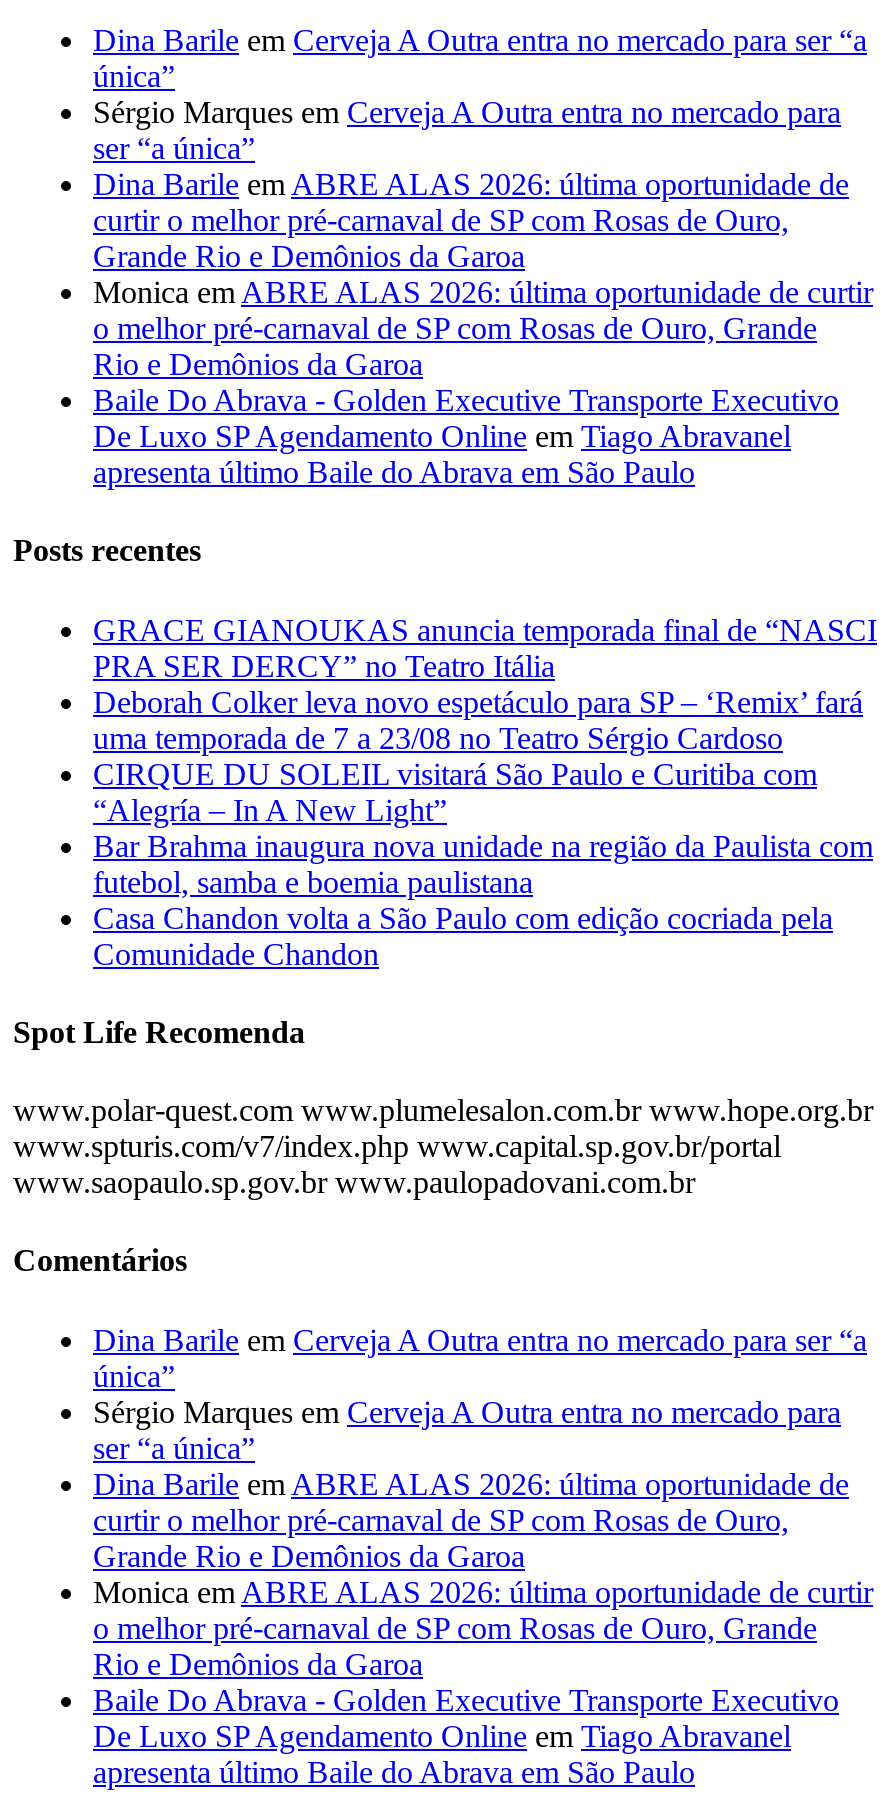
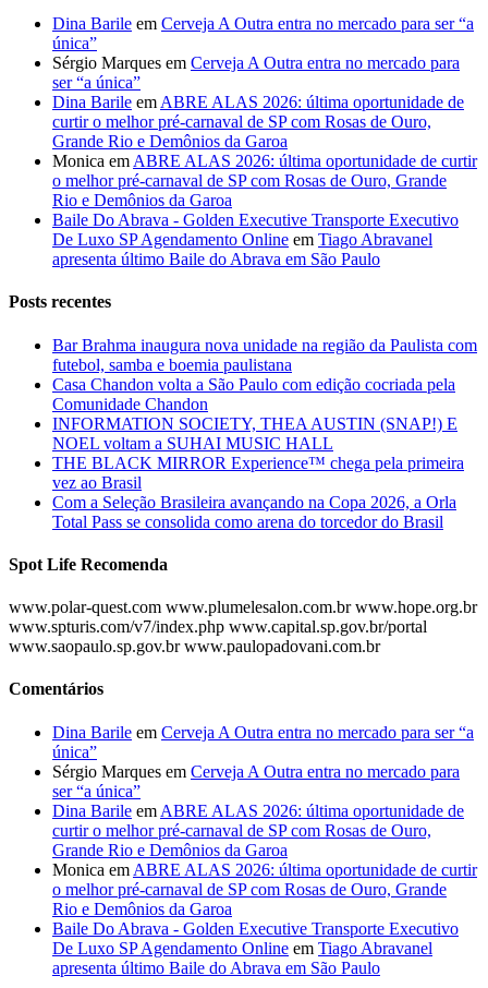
- GRACE GIANOUKAS anuncia temporada final de “NASCI
- PRA SER DERCY” no Teatro Itália
- Deborah Colker leva novo espetáculo para SP – ‘Remix’ fará
- uma temporada de 7 a 23/08 no Teatro Sérgio Cardoso
- CIRQUE DU SOLEIL visitará São Paulo e Curitiba com
- “Alegría – In A New Light”

moved up: Bar Brahma inaugura nova unidade na região da Paulista com | futebol, samba e boemia paulistana | Casa Chandon volta a São Paulo com edição cocriada pela | Comunidade Chandon

+ INFORMATION SOCIETY, THEA AUSTIN (SNAP!) E
+ NOEL voltam a SUHAI MUSIC HALL
+ THE BLACK MIRROR Experience™ chega pela primeira
+ vez ao Brasil
+ Com a Seleção Brasileira avançando na Copa 2026, a Orla
+ Total Pass se consolida como arena do torcedor do Brasil
